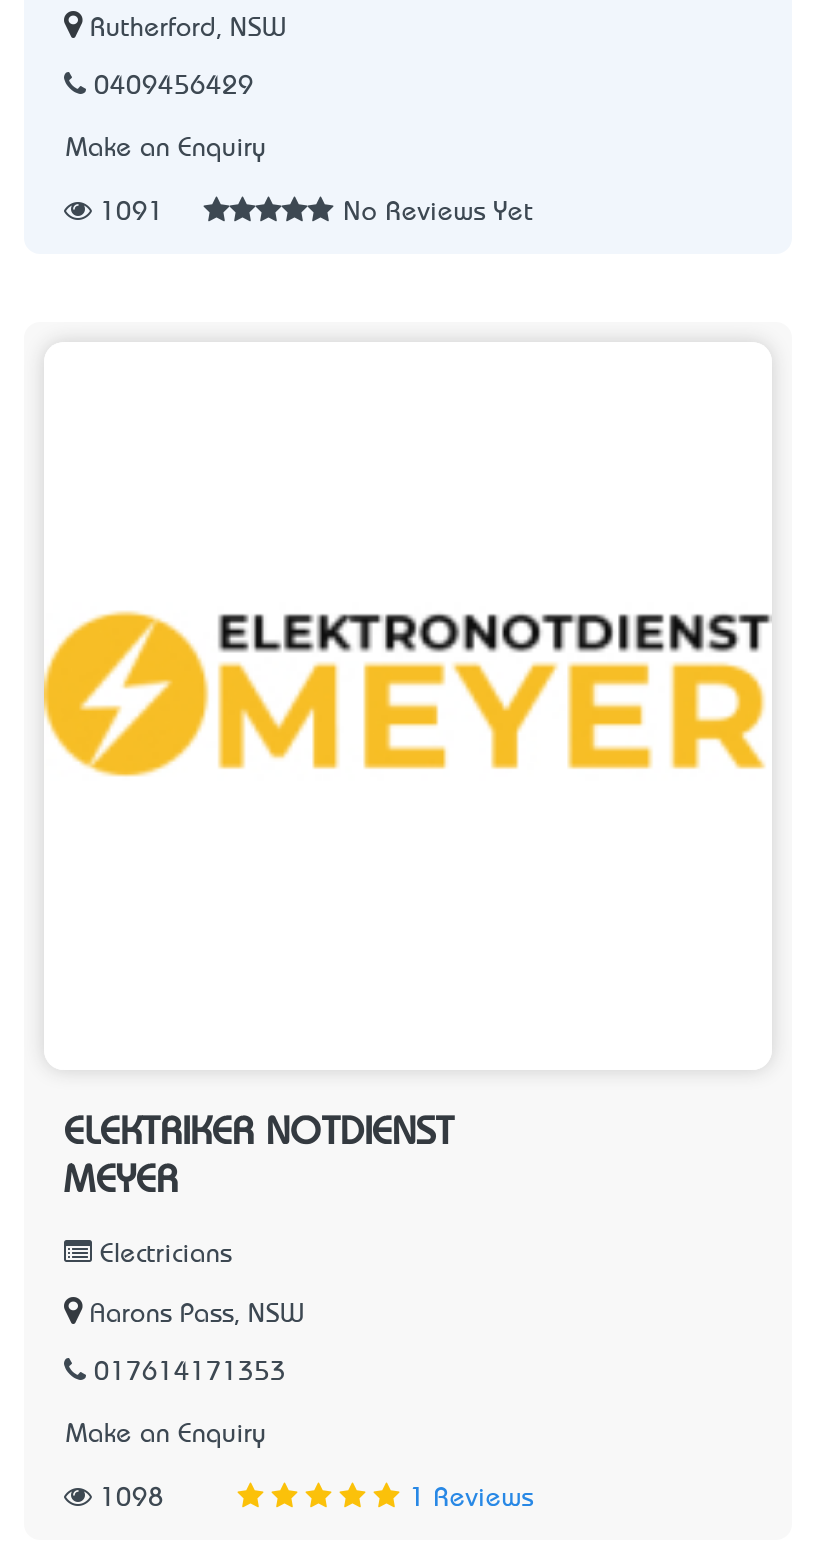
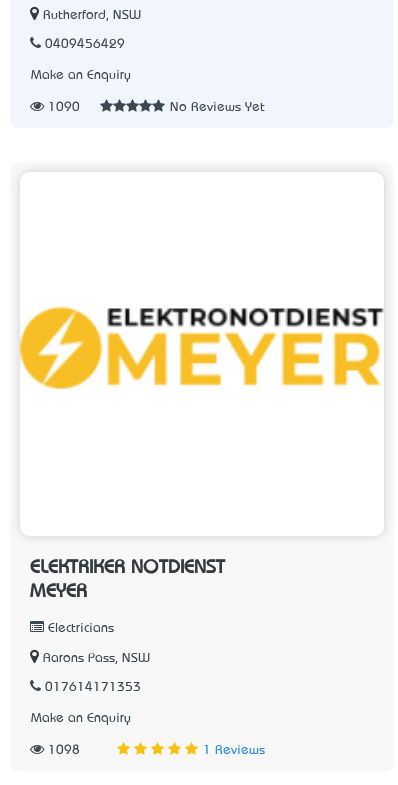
- 1091
+ 1090
